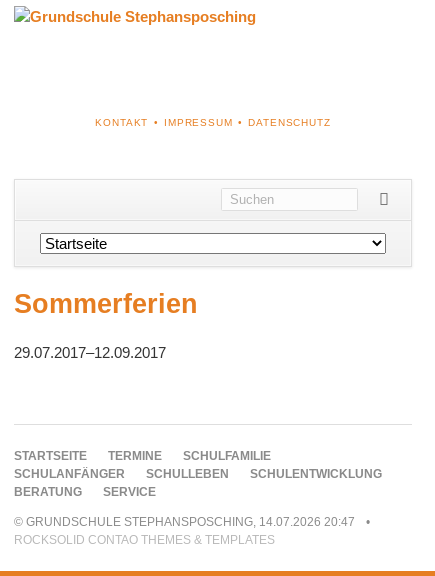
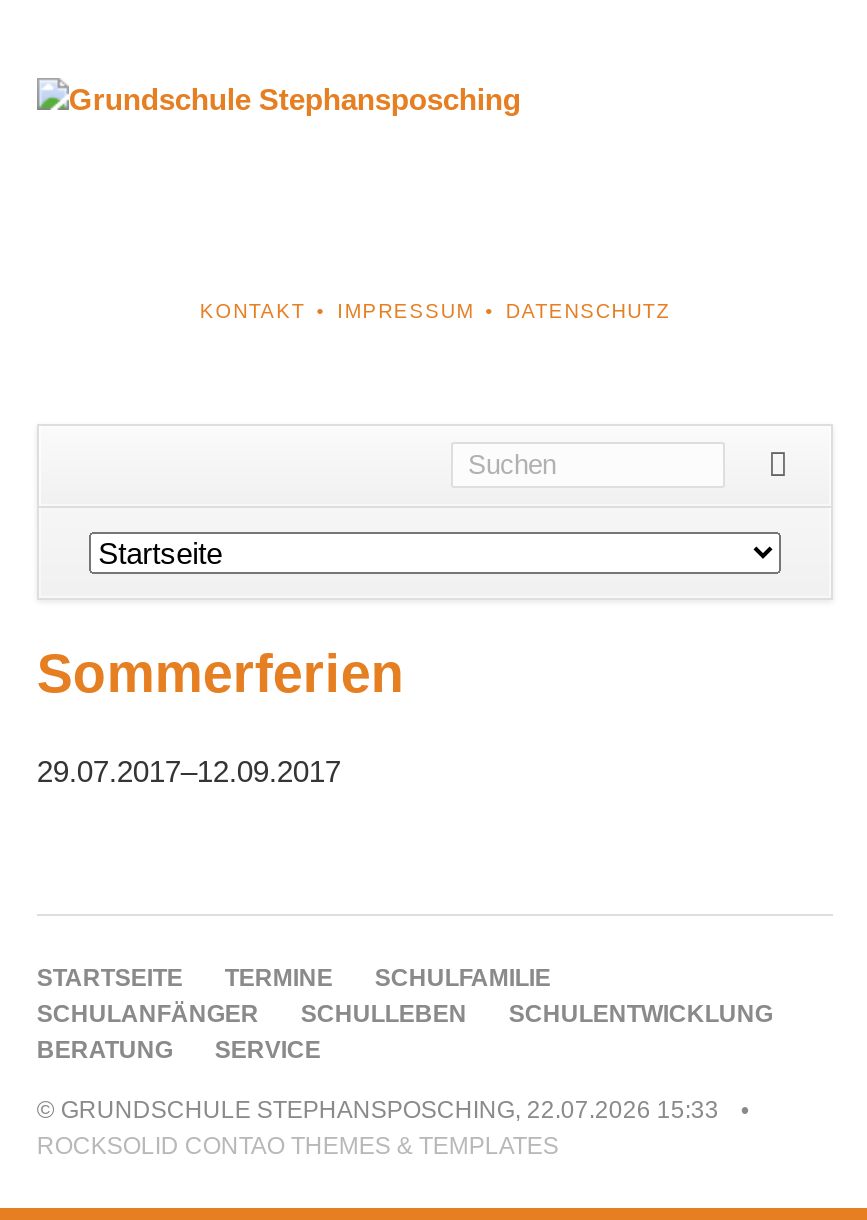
- © GRUNDSCHULE STEPHANSPOSCHING, 14.07.2026 20:47
+ © GRUNDSCHULE STEPHANSPOSCHING, 22.07.2026 15:33
